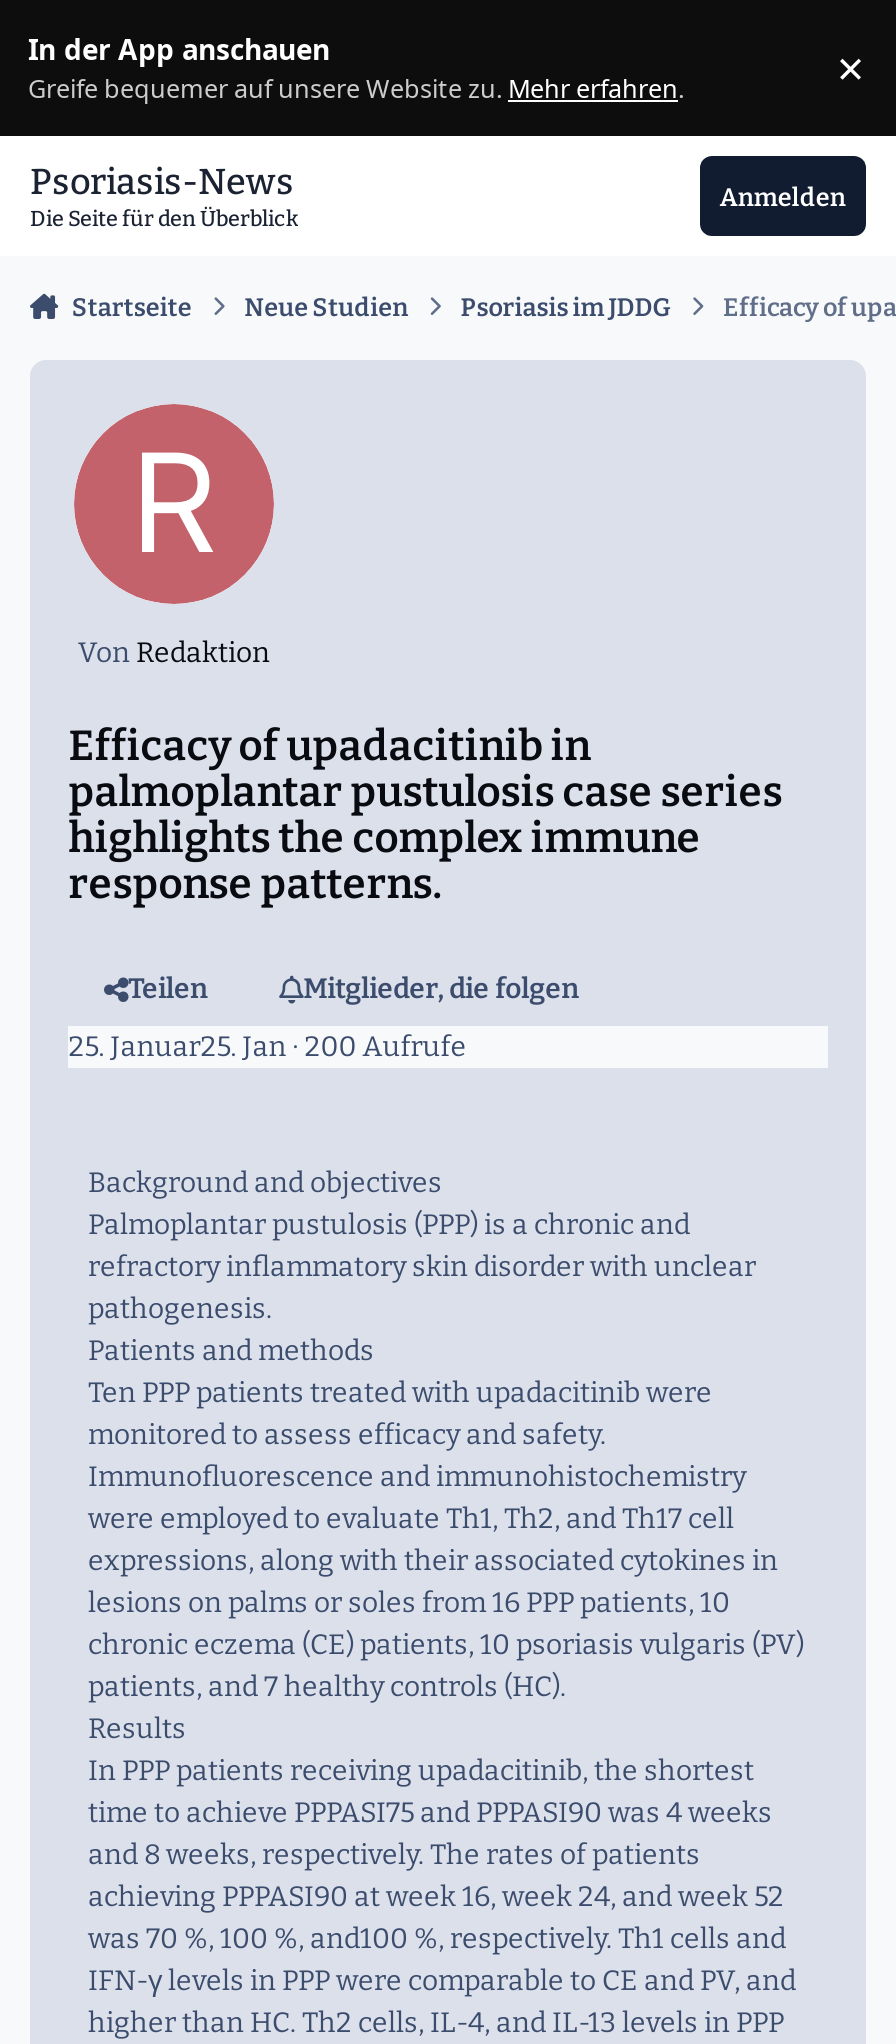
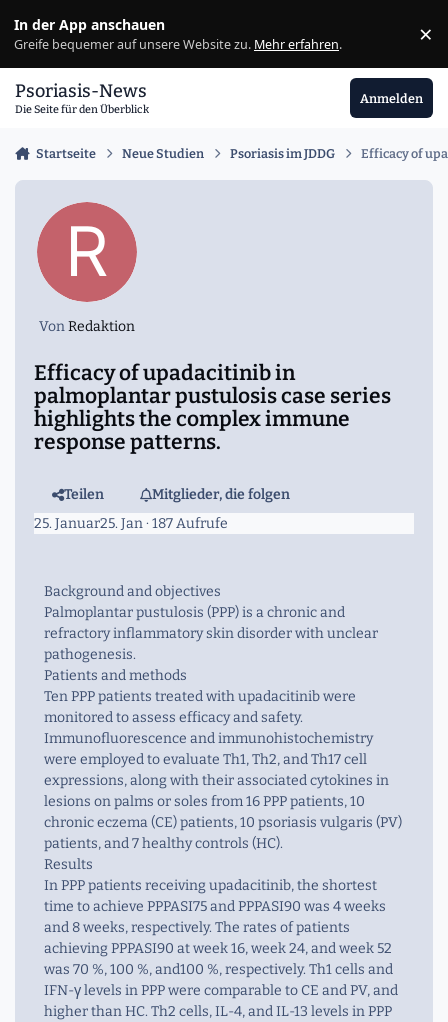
- 25. Januar25. Jan · 200 Aufrufe
+ 25. Januar25. Jan · 187 Aufrufe
